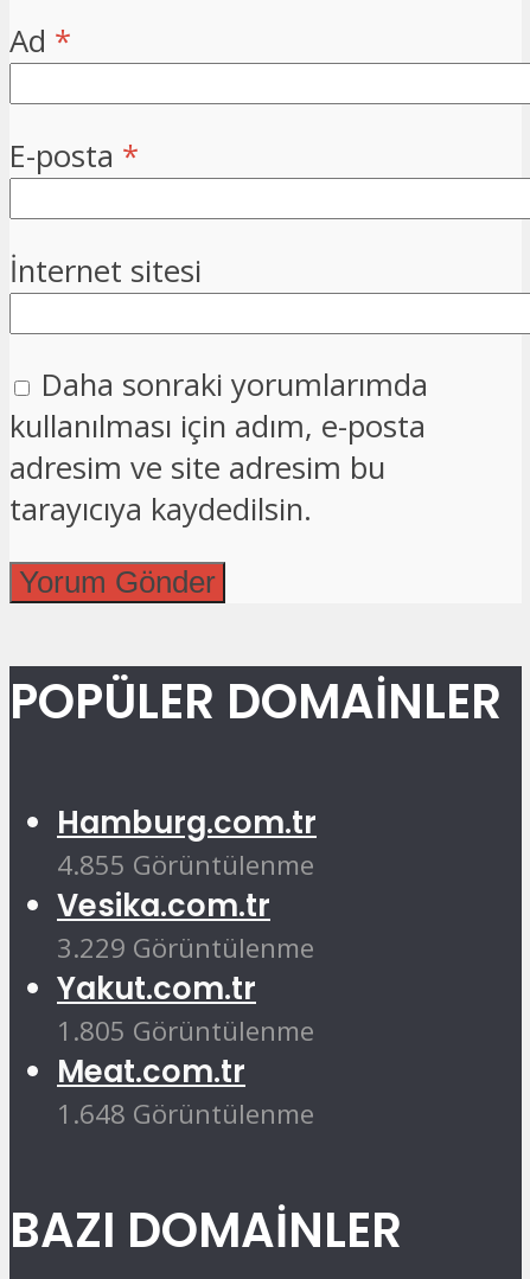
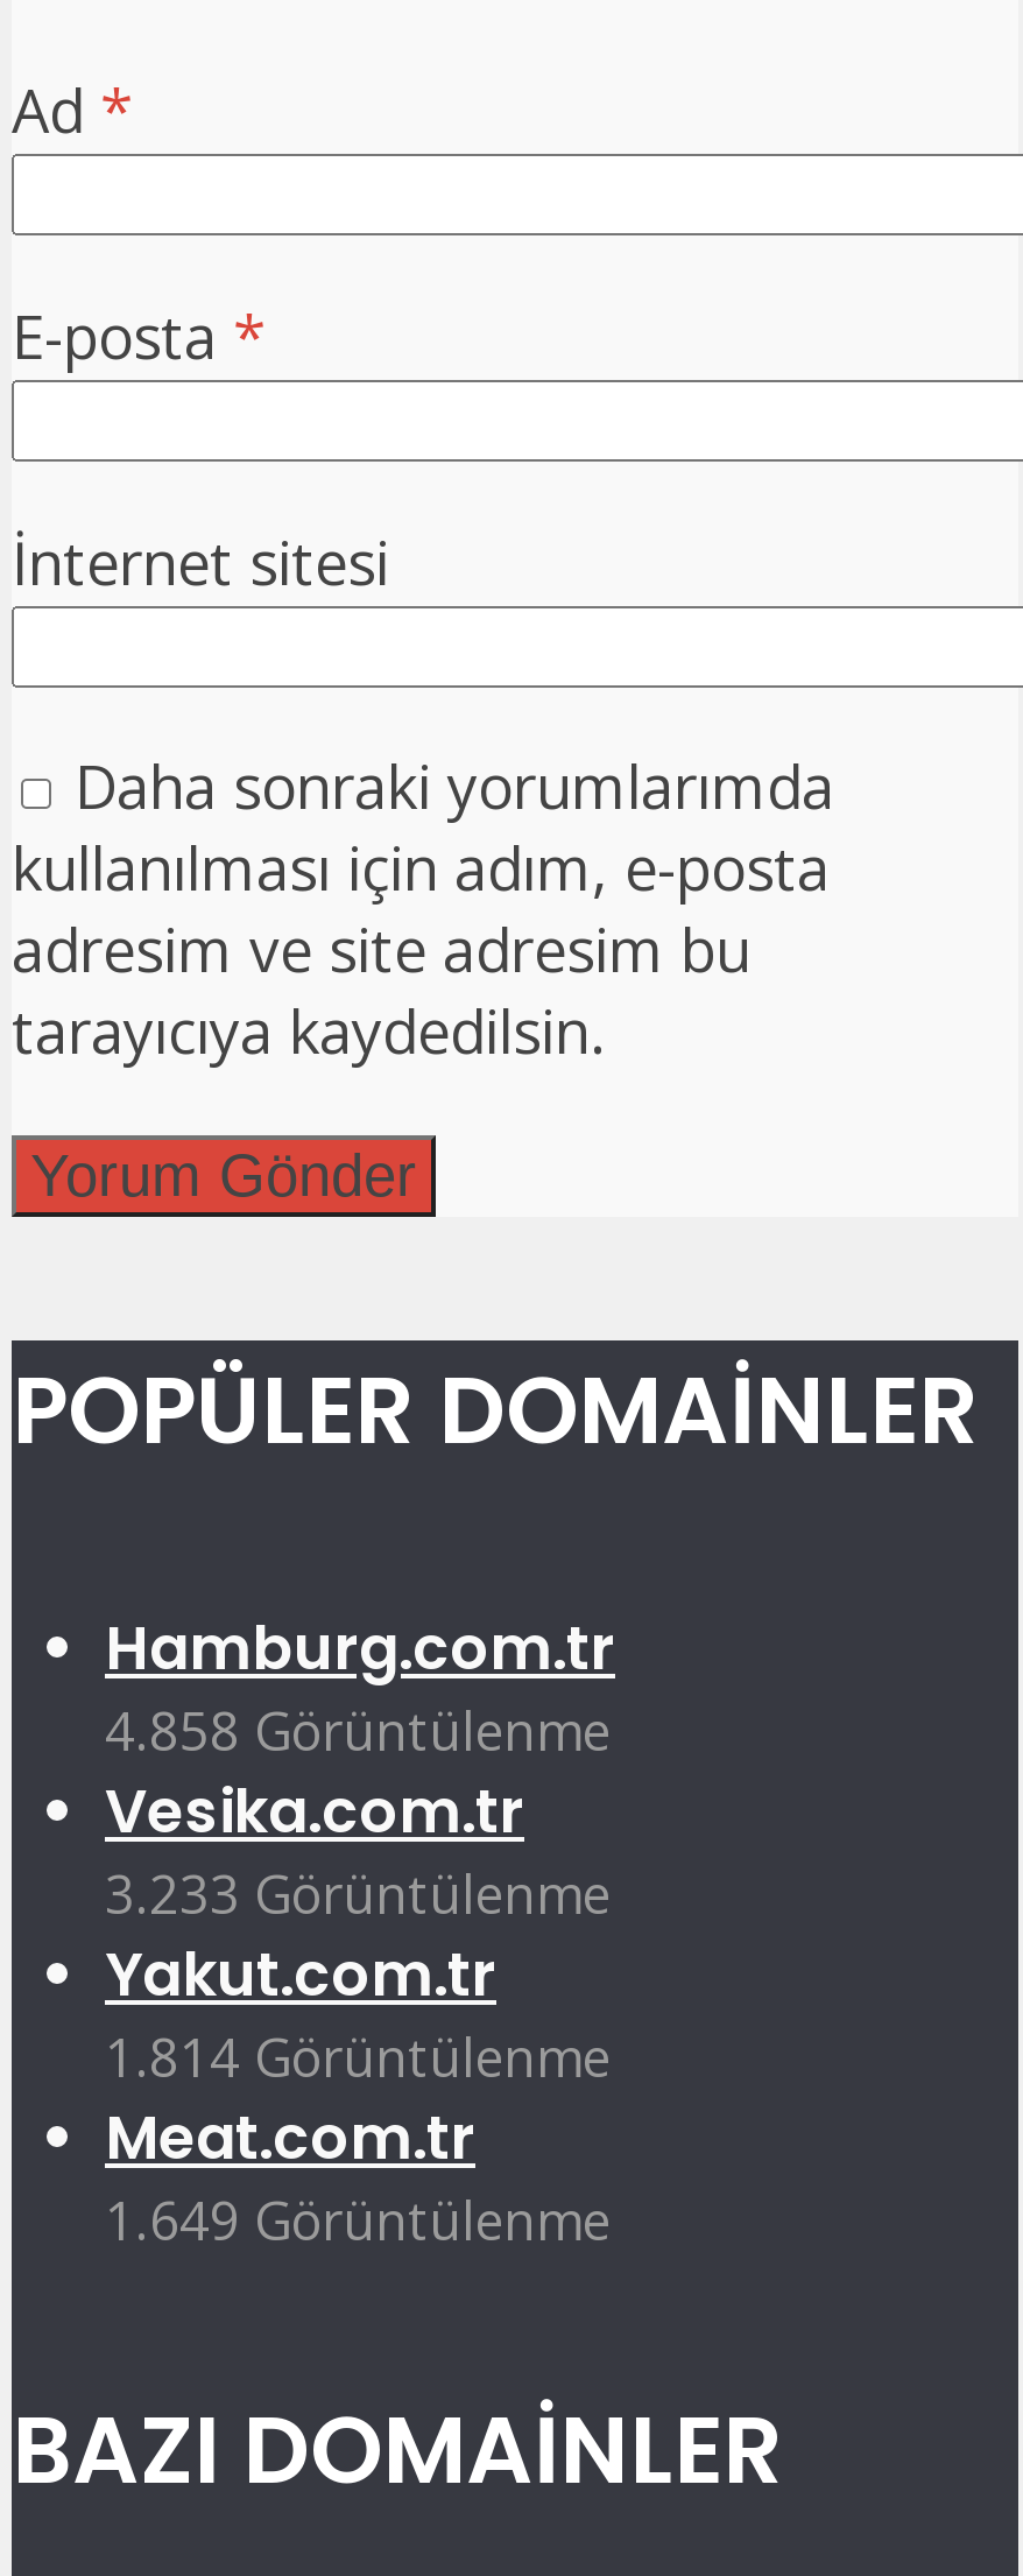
- 4.855 Görüntülenme
+ 4.858 Görüntülenme

- 3.229 Görüntülenme
+ 3.233 Görüntülenme

- 1.805 Görüntülenme
+ 1.814 Görüntülenme

- 1.648 Görüntülenme
+ 1.649 Görüntülenme
